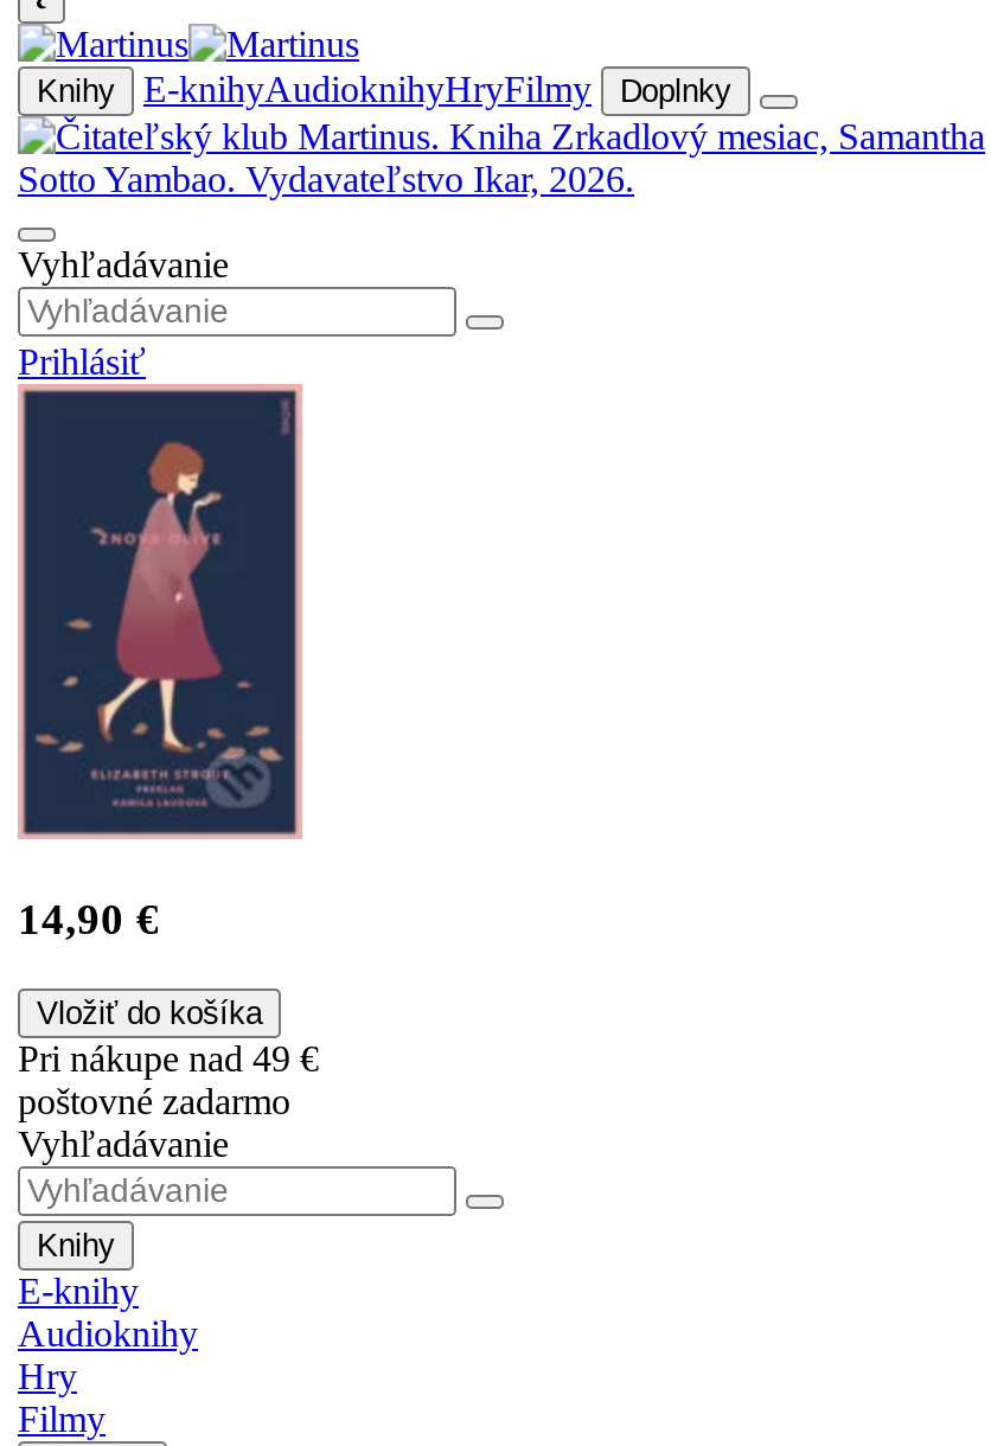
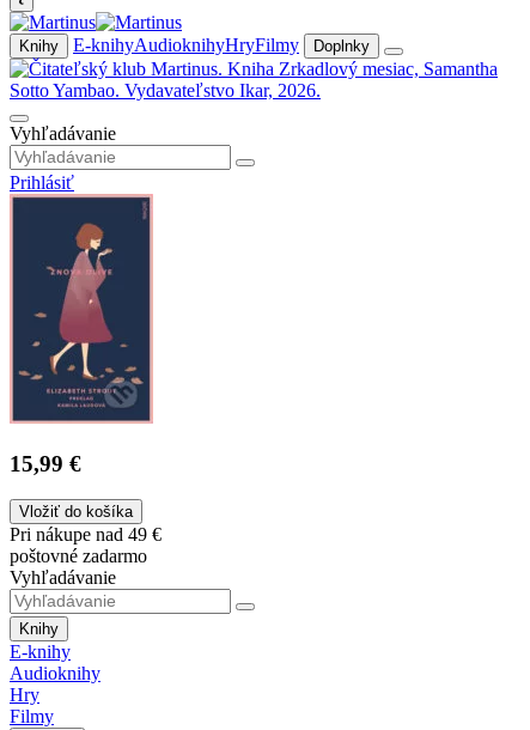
- 14,90 €
+ 15,99 €
